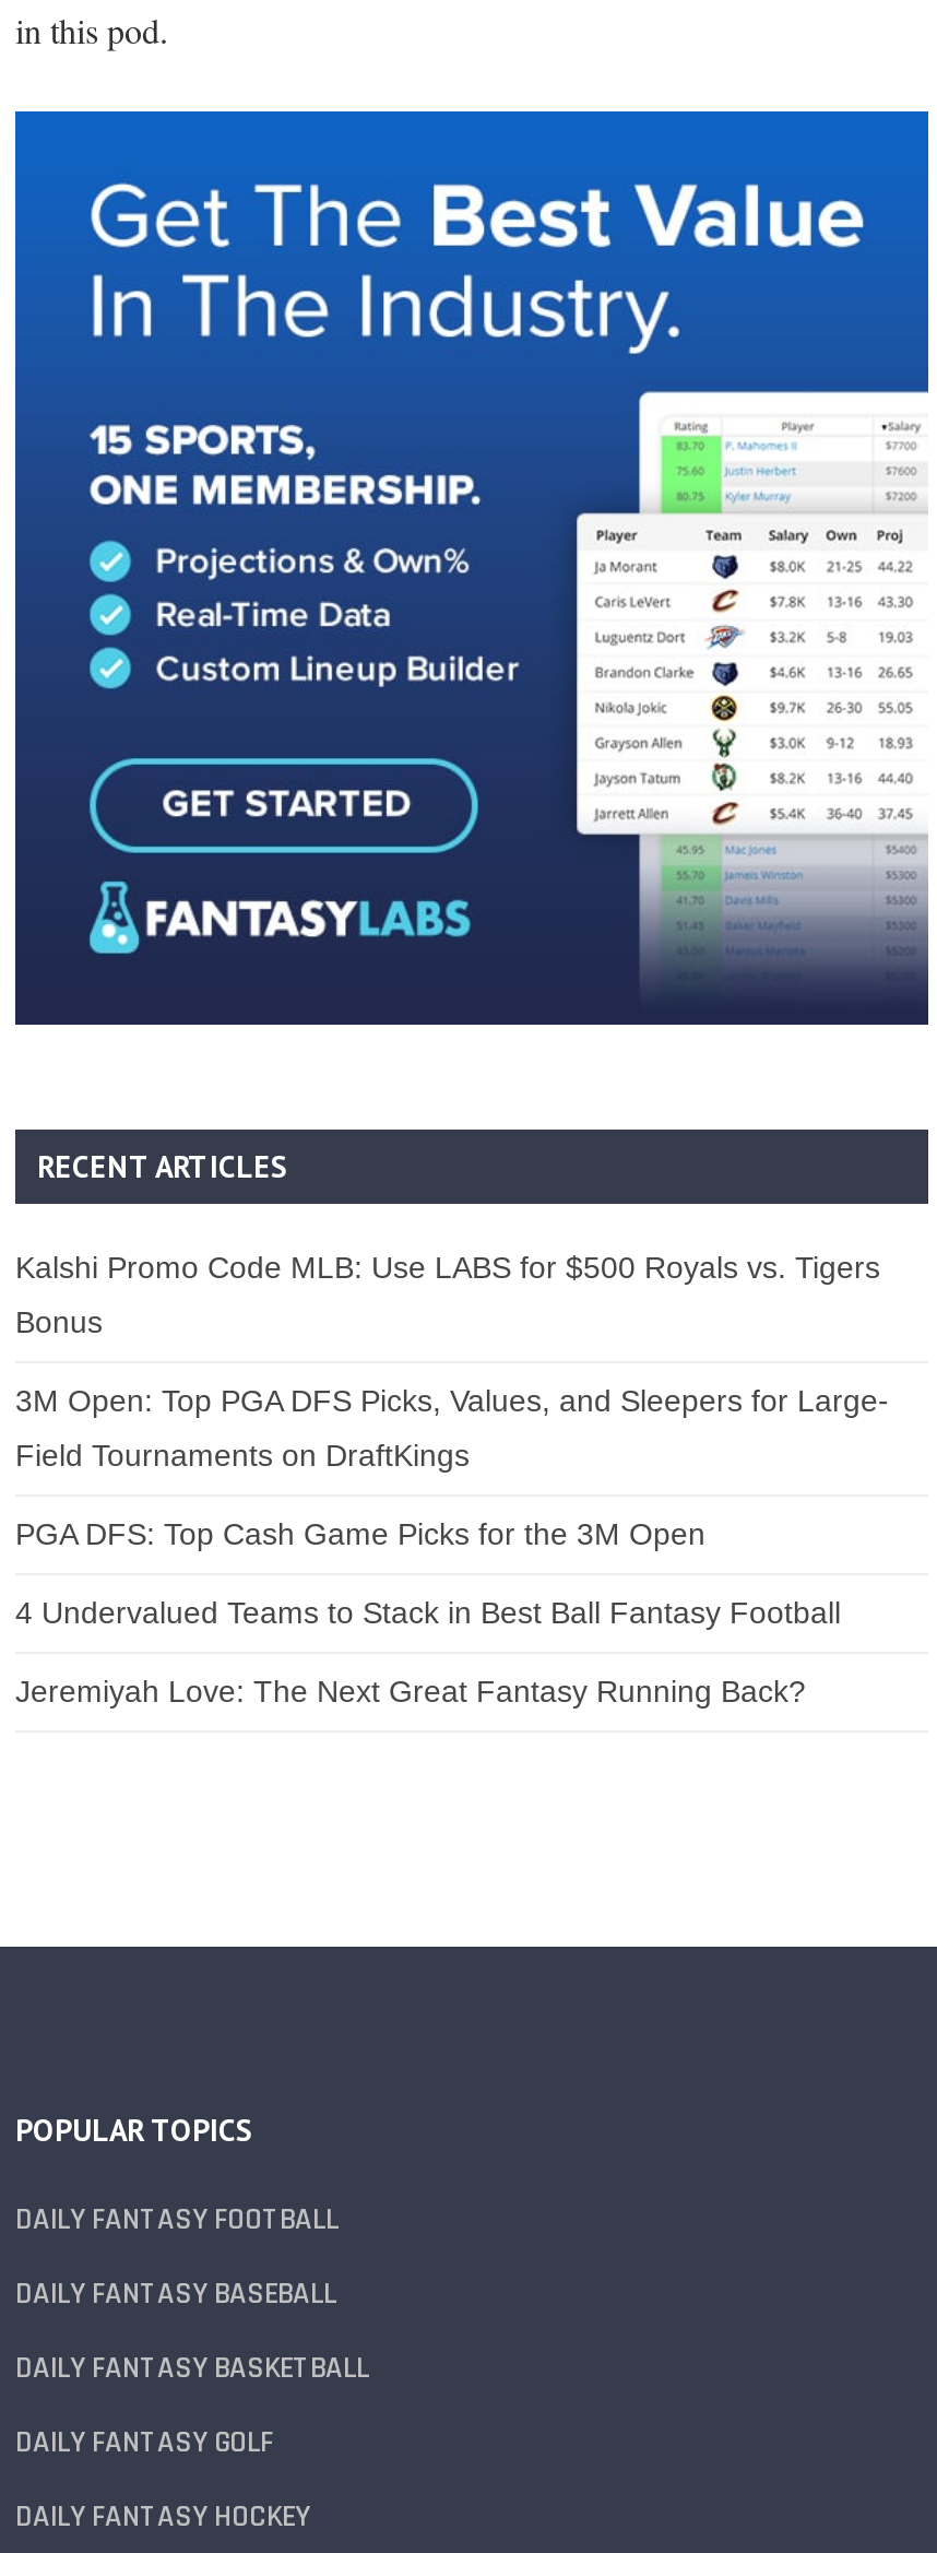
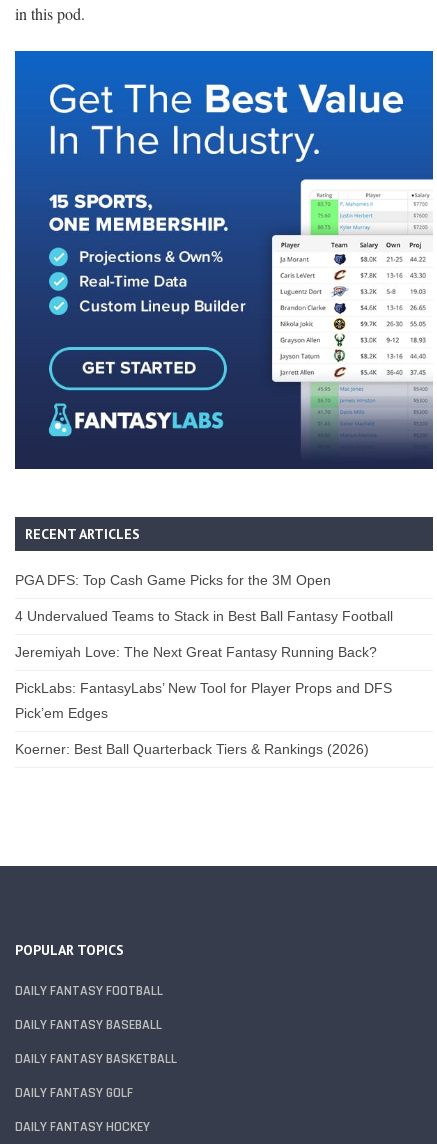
- Kalshi Promo Code MLB: Use LABS for $500 Royals vs. Tigers
- Bonus
- 3M Open: Top PGA DFS Picks, Values, and Sleepers for Large-
- Field Tournaments on DraftKings

moved up: PGA DFS: Top Cash Game Picks for the 3M Open | 4 Undervalued Teams to Stack in Best Ball Fantasy Football | Jeremiyah Love: The Next Great Fantasy Running Back?

+ PickLabs: FantasyLabs’ New Tool for Player Props and DFS
+ Pick’em Edges
+ Koerner: Best Ball Quarterback Tiers & Rankings (2026)
